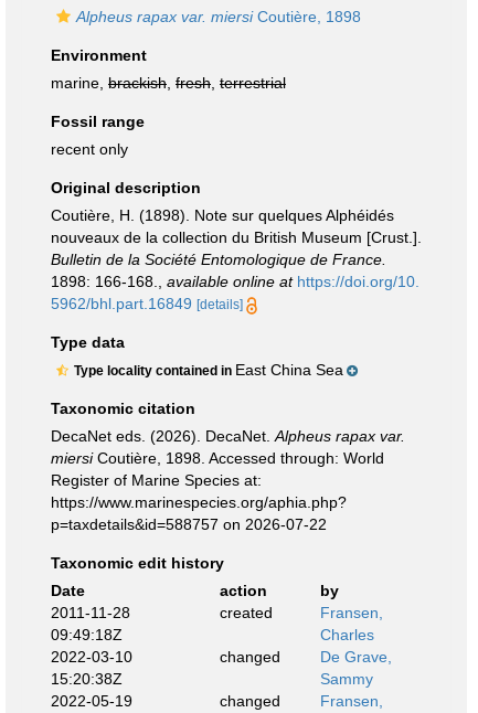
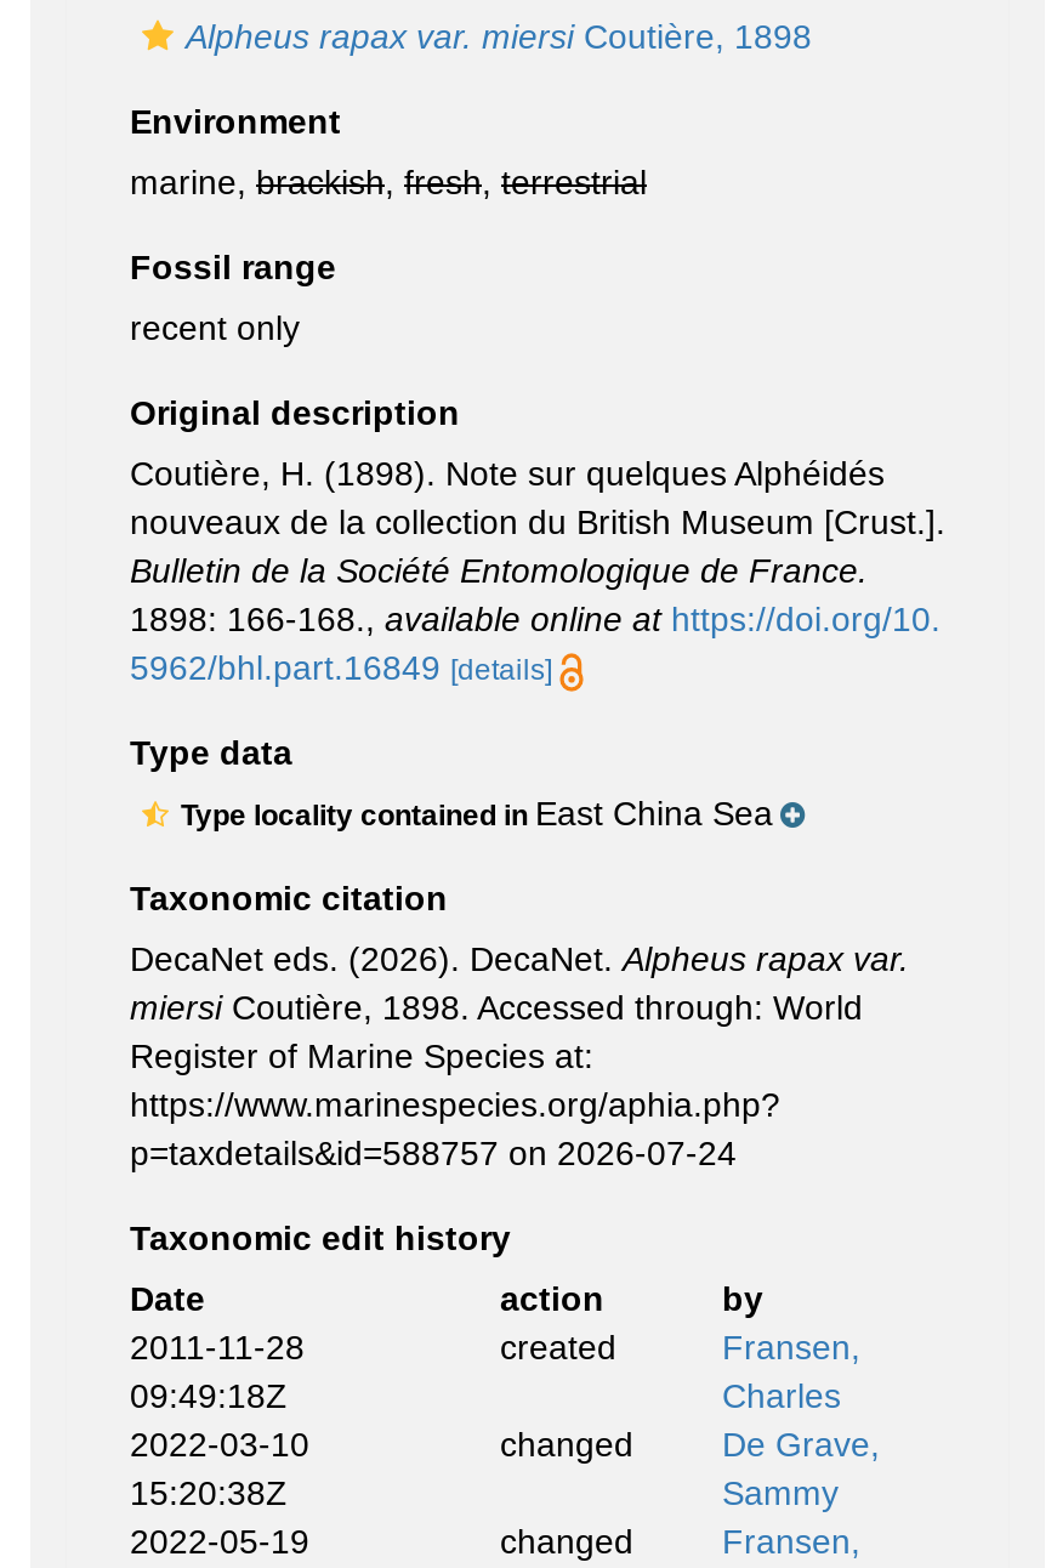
- p=taxdetails&id=588757 on 2026-07-22
+ p=taxdetails&id=588757 on 2026-07-24
